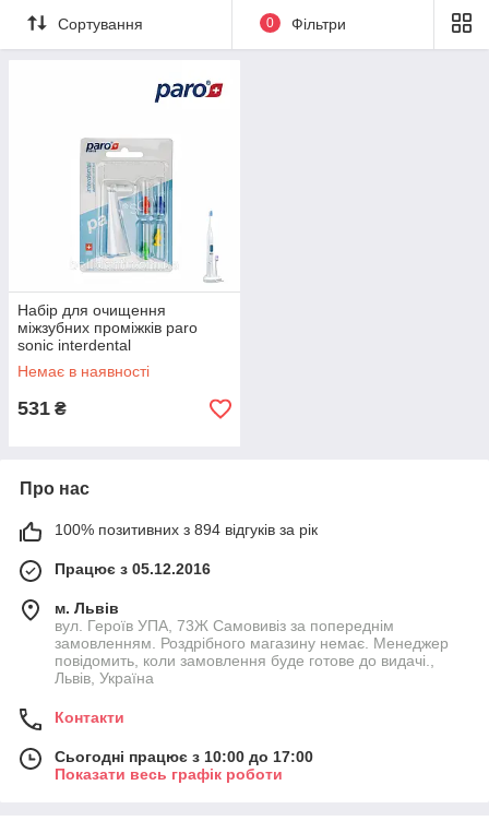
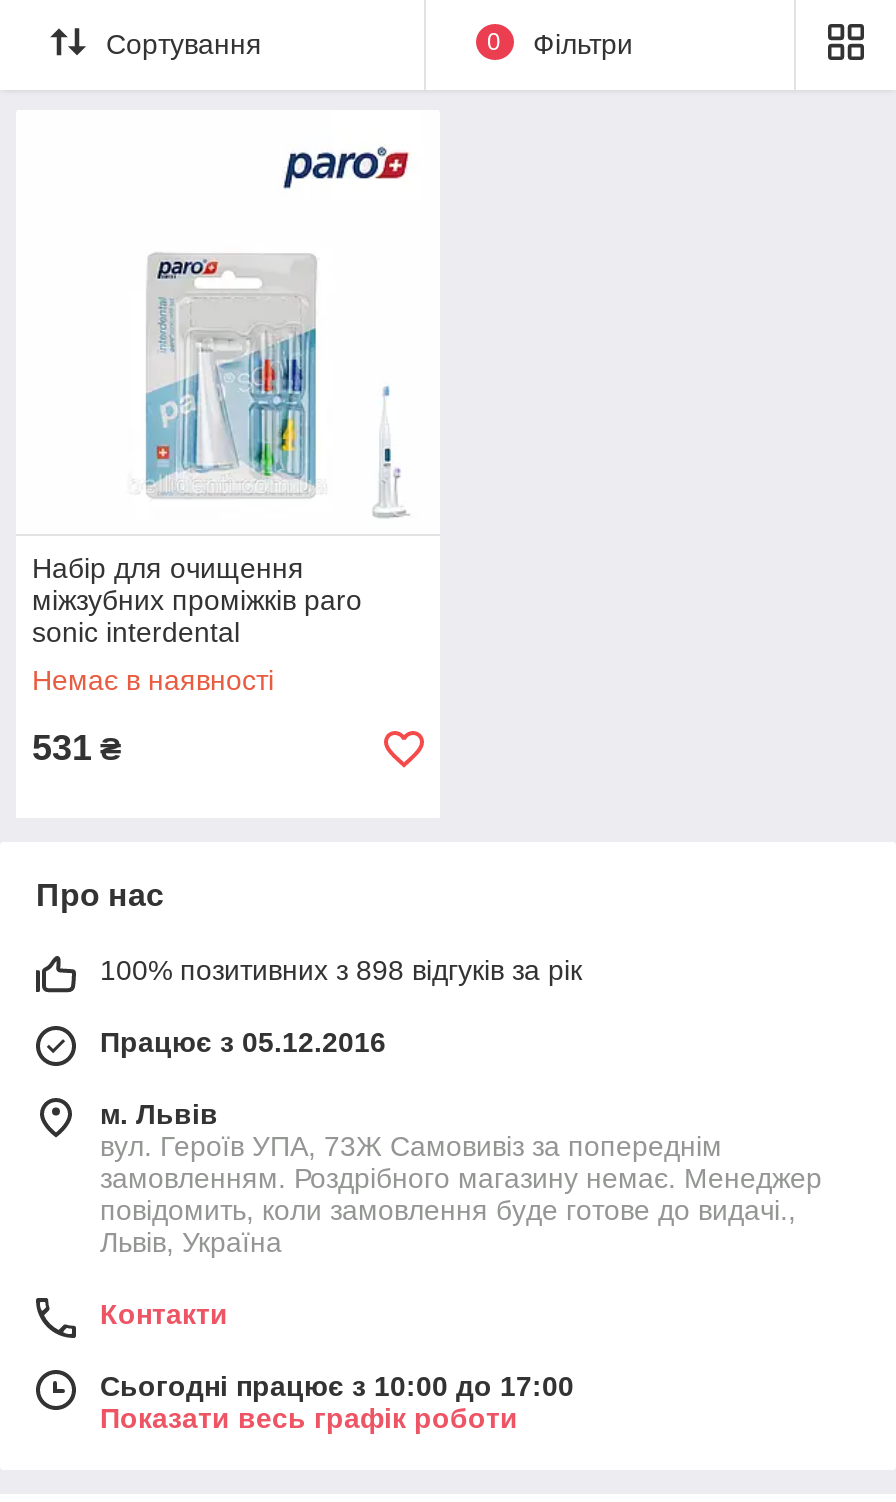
- 100% позитивних з 894 відгуків за рік
+ 100% позитивних з 898 відгуків за рік
